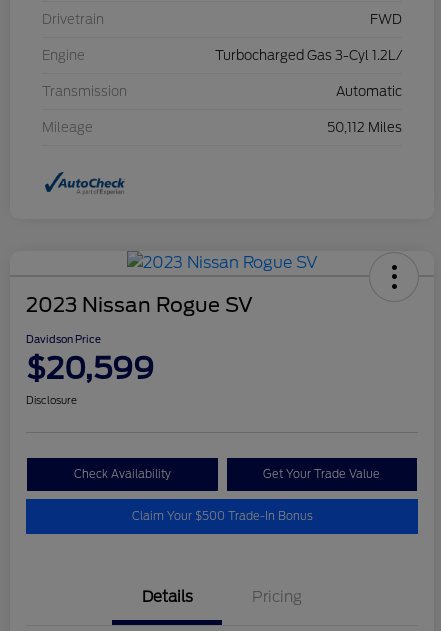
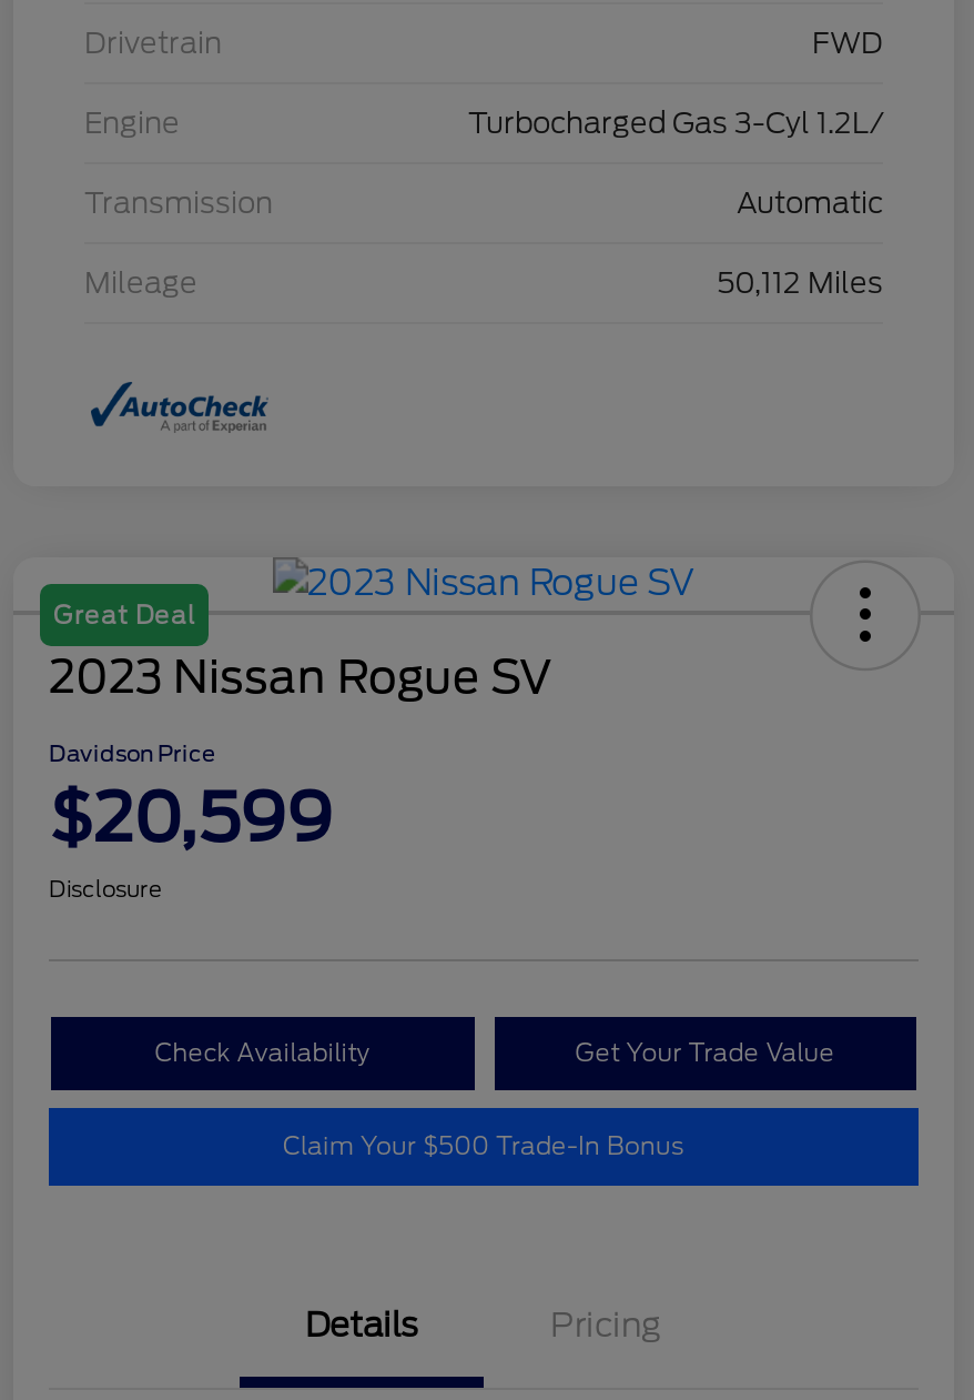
+ Great Deal
